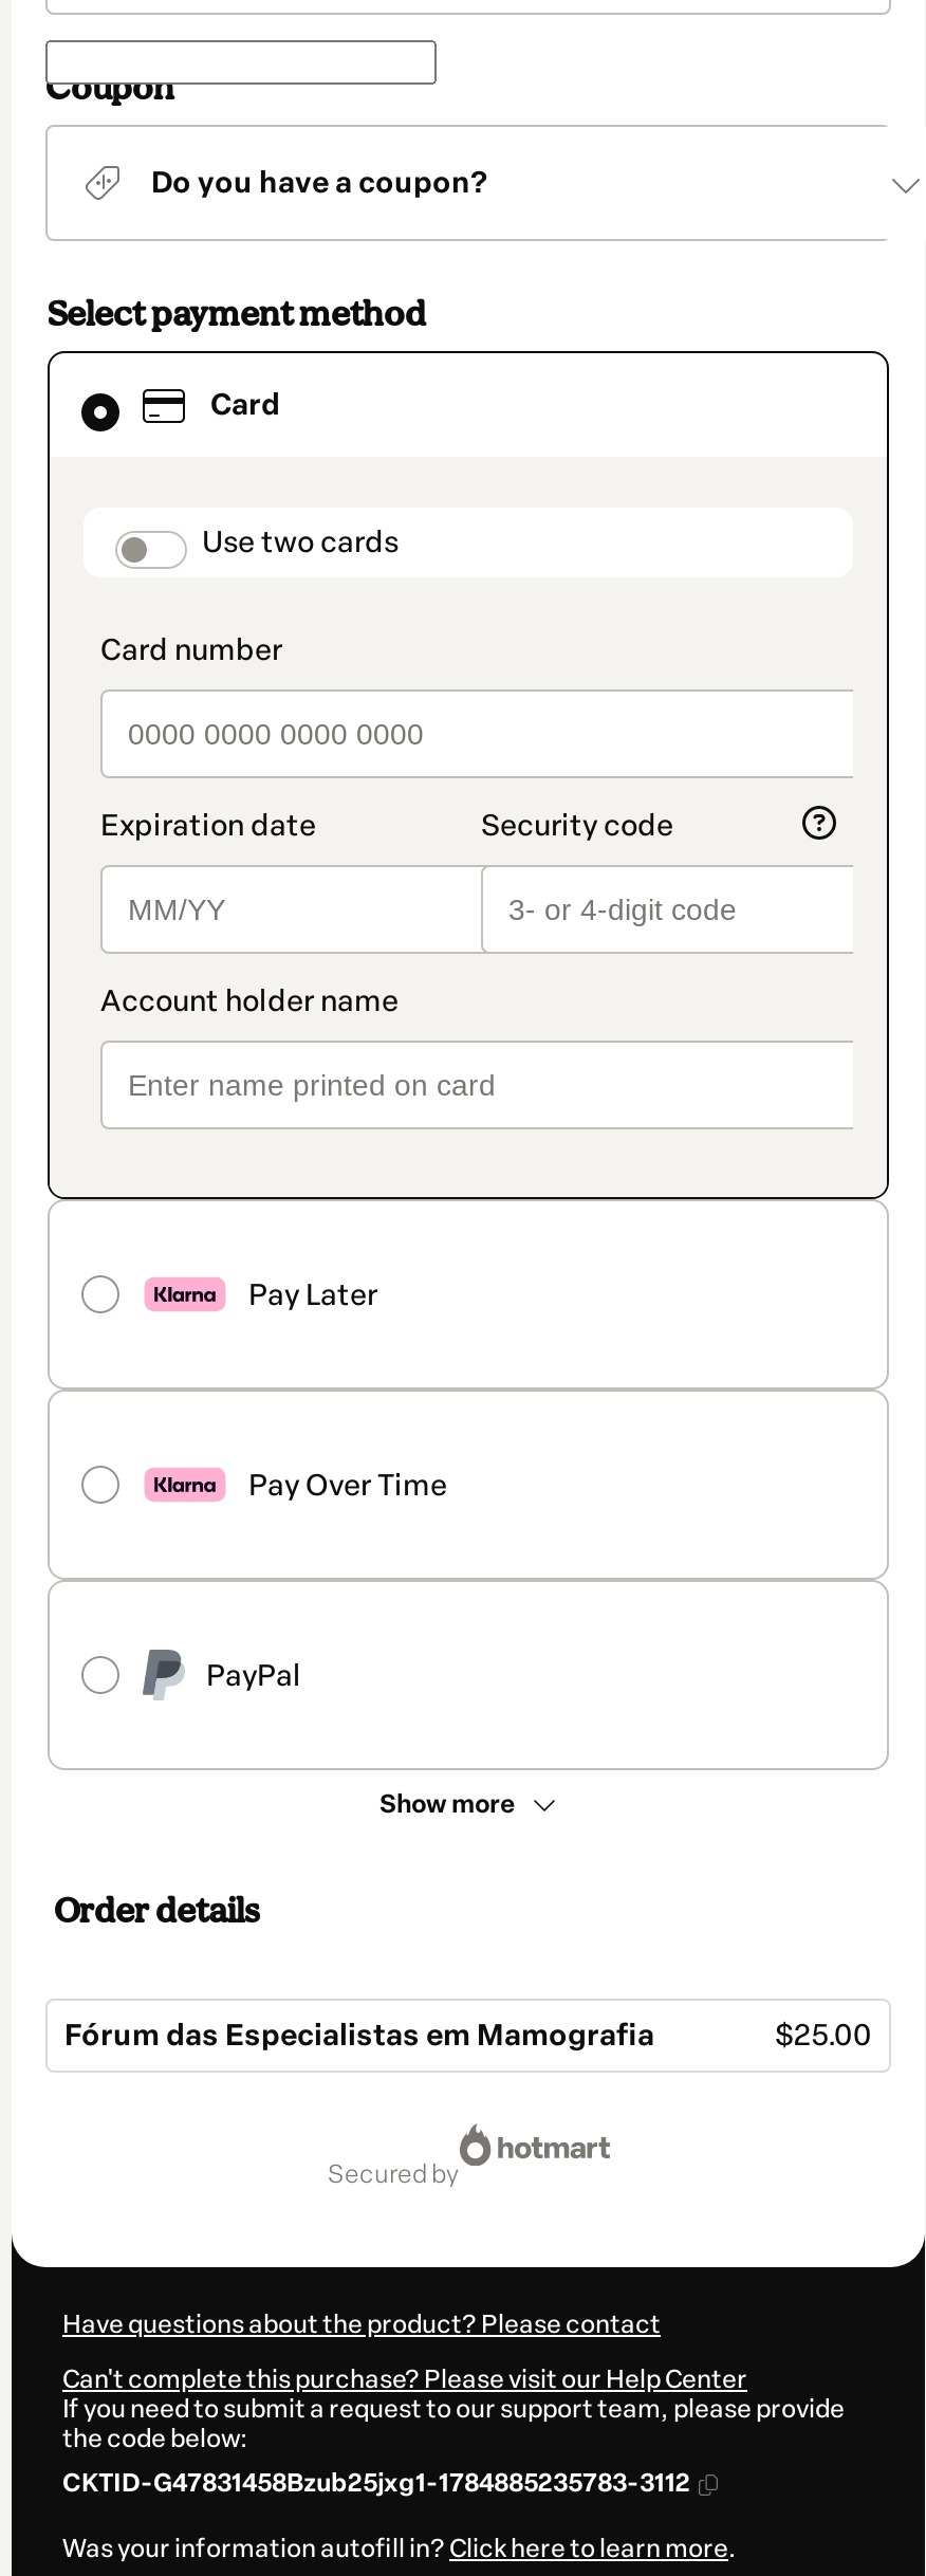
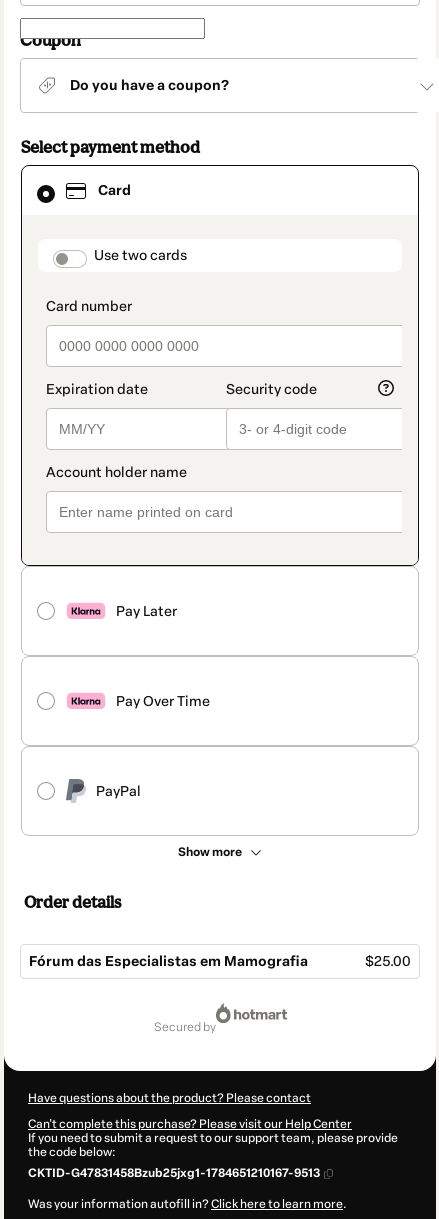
- CKTID-G47831458Bzub25jxg1-1784885235783-3112
+ CKTID-G47831458Bzub25jxg1-1784651210167-9513
